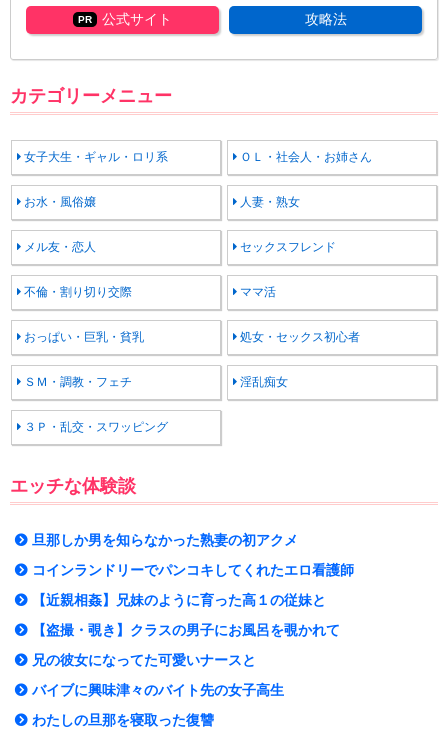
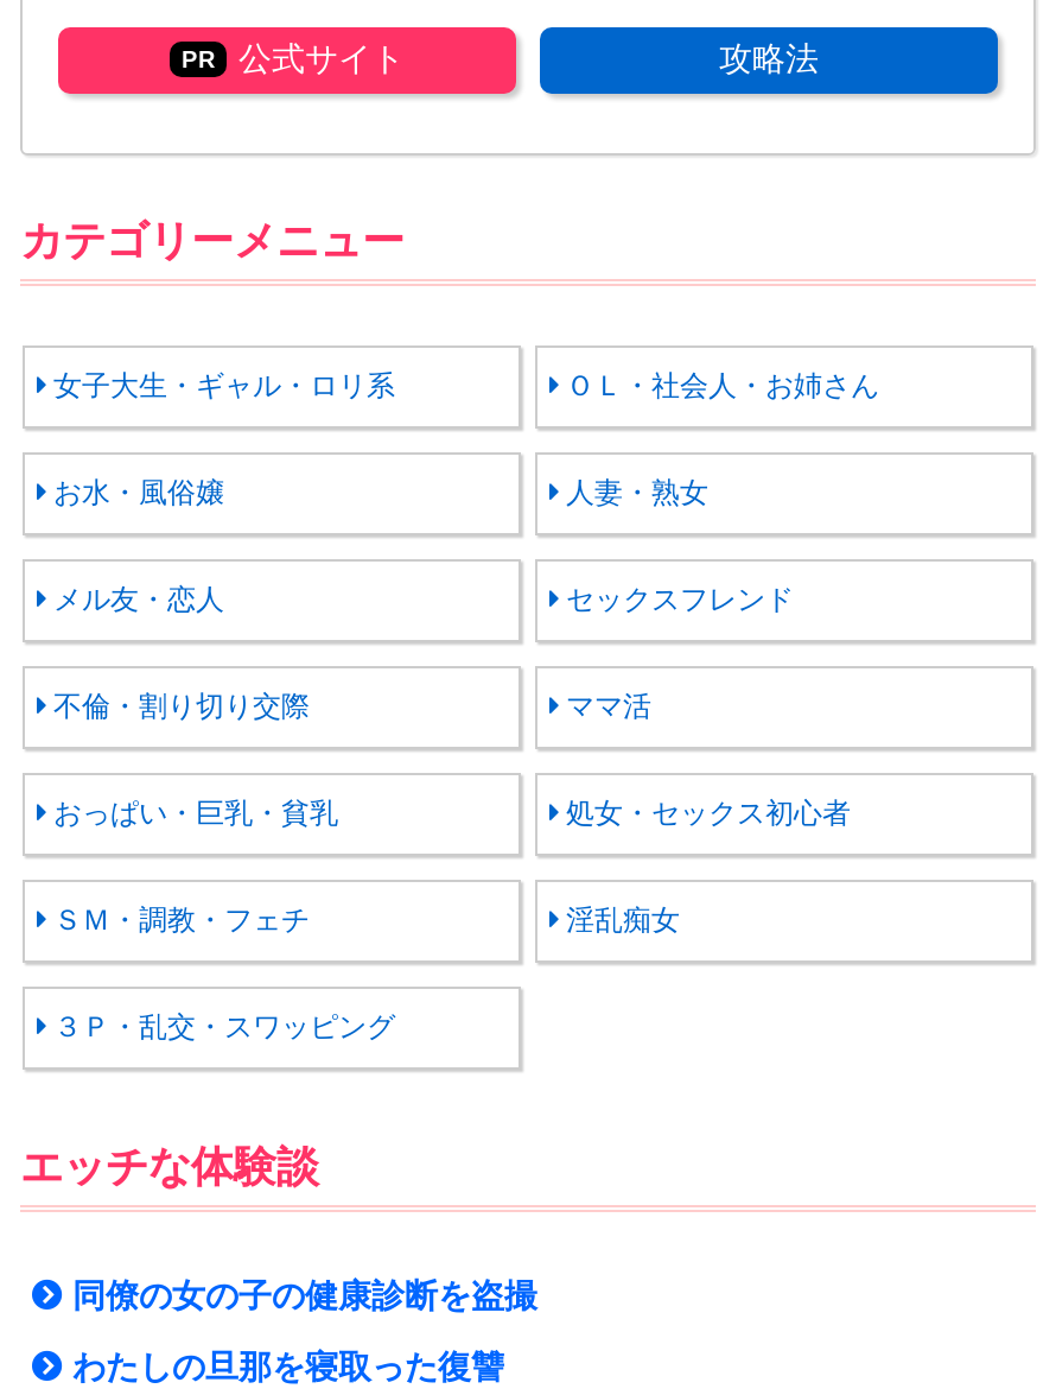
- 旦那しか男を知らなかった熟妻の初アクメ
- コインランドリーでパンコキしてくれたエロ看護師
- 【近親相姦】兄妹のように育った高１の従妹と
- 【盗撮・覗き】クラスの男子にお風呂を覗かれて
- 兄の彼女になってた可愛いナースと
- バイブに興味津々のバイト先の女子高生
+ 同僚の女の子の健康診断を盗撮
